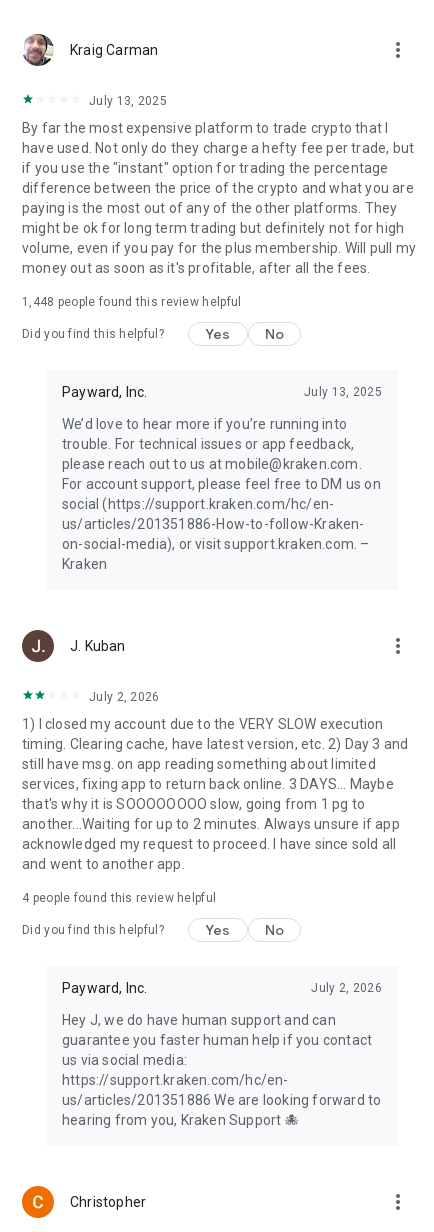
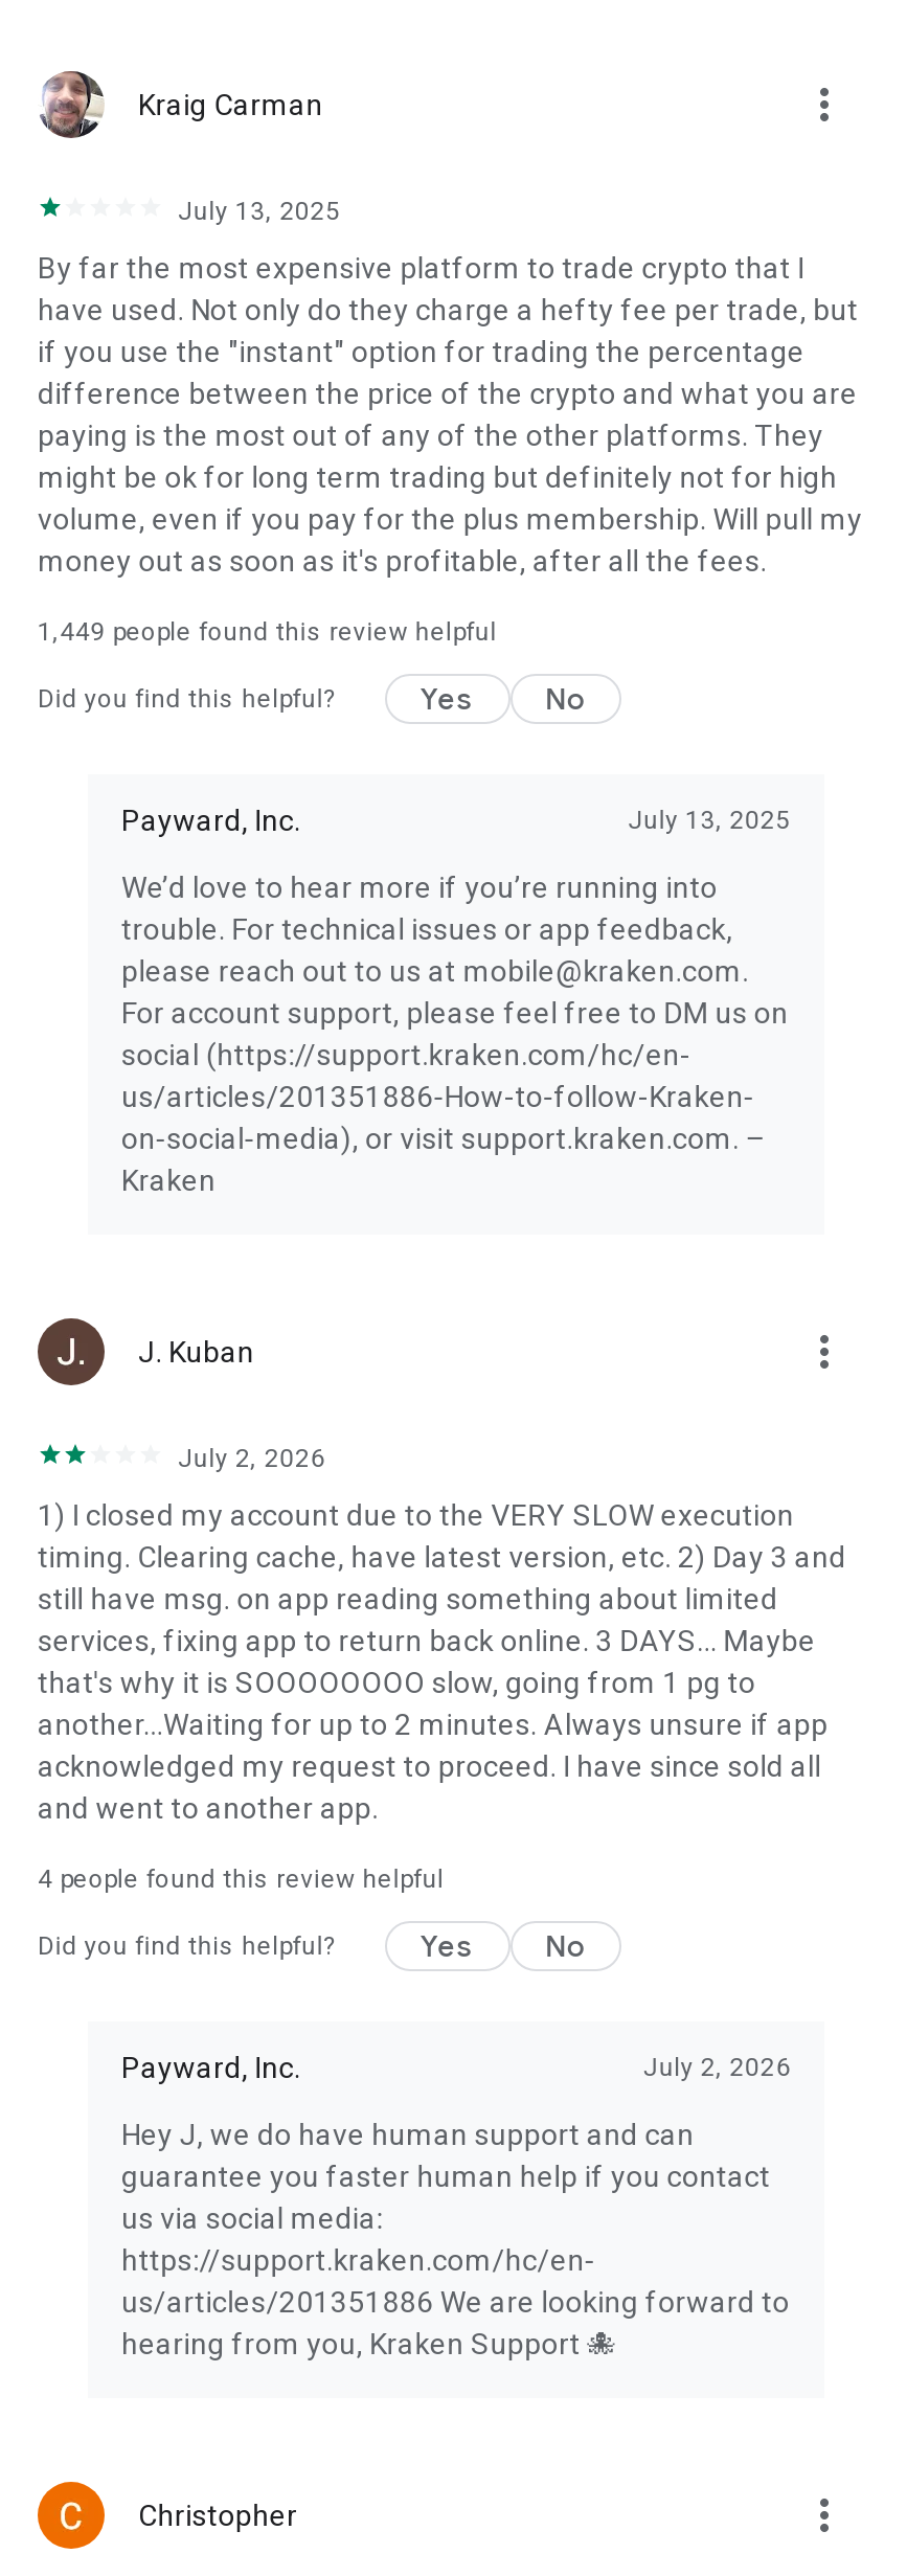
- 1,448 people found this review helpful
+ 1,449 people found this review helpful
